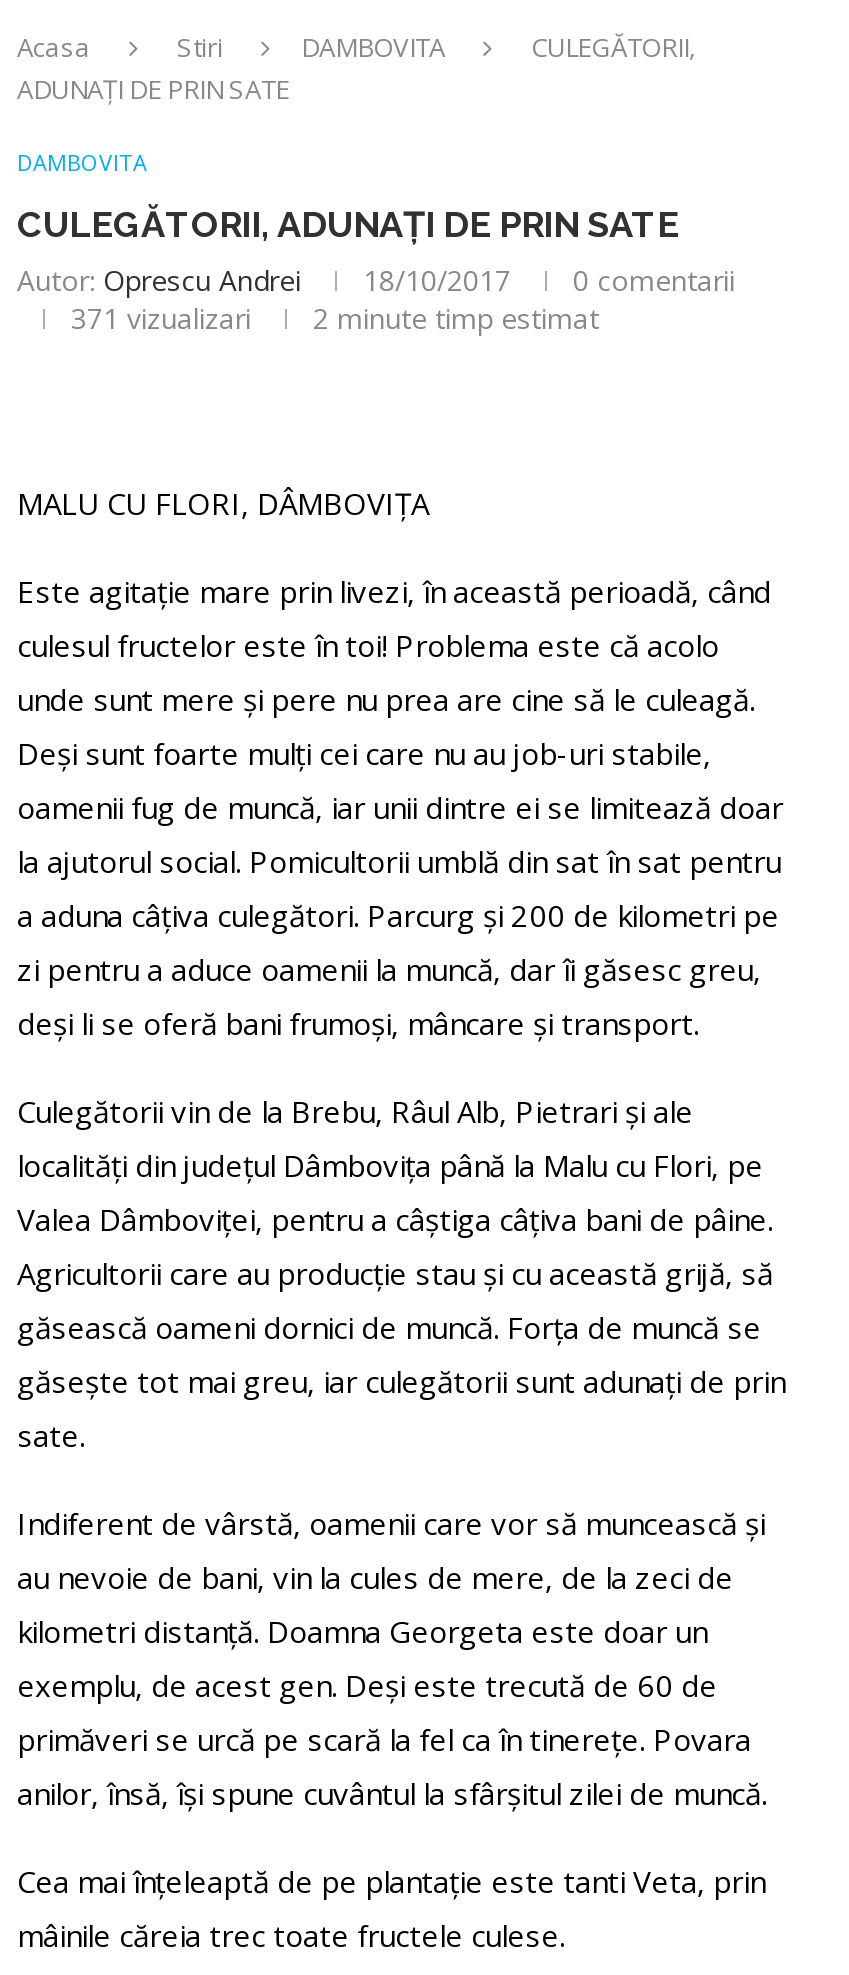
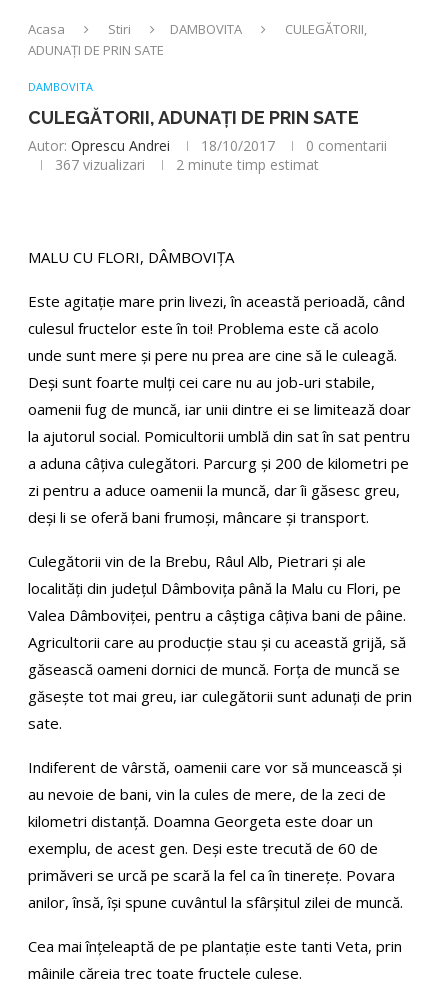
- 371 vizualizari 2 minute timp estimat
+ 367 vizualizari 2 minute timp estimat
